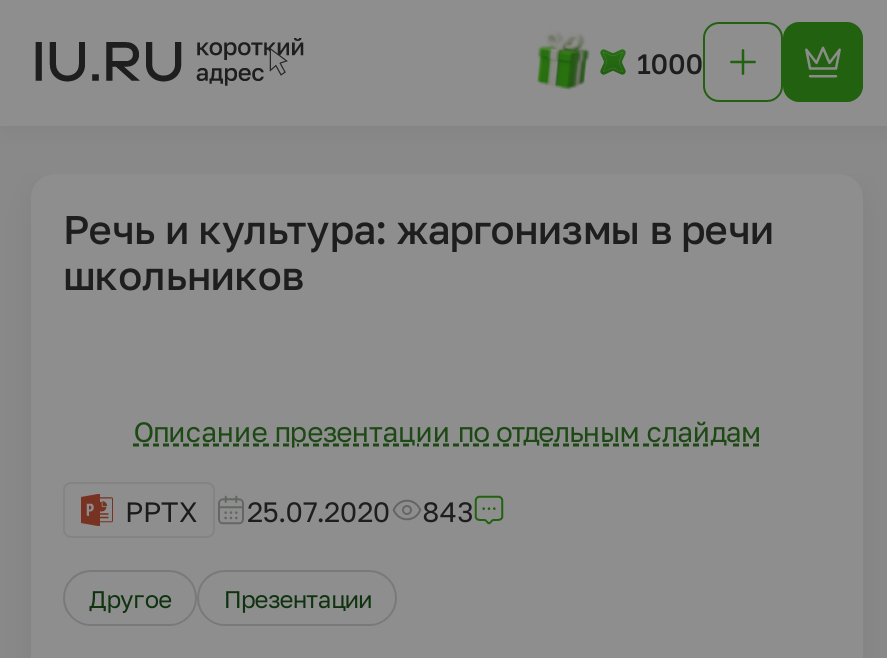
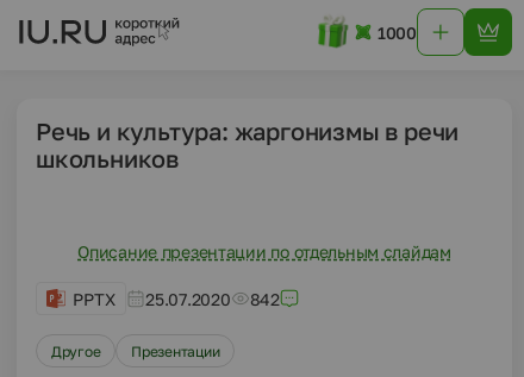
- PPTX 25.07.2020 843
+ PPTX 25.07.2020 842
